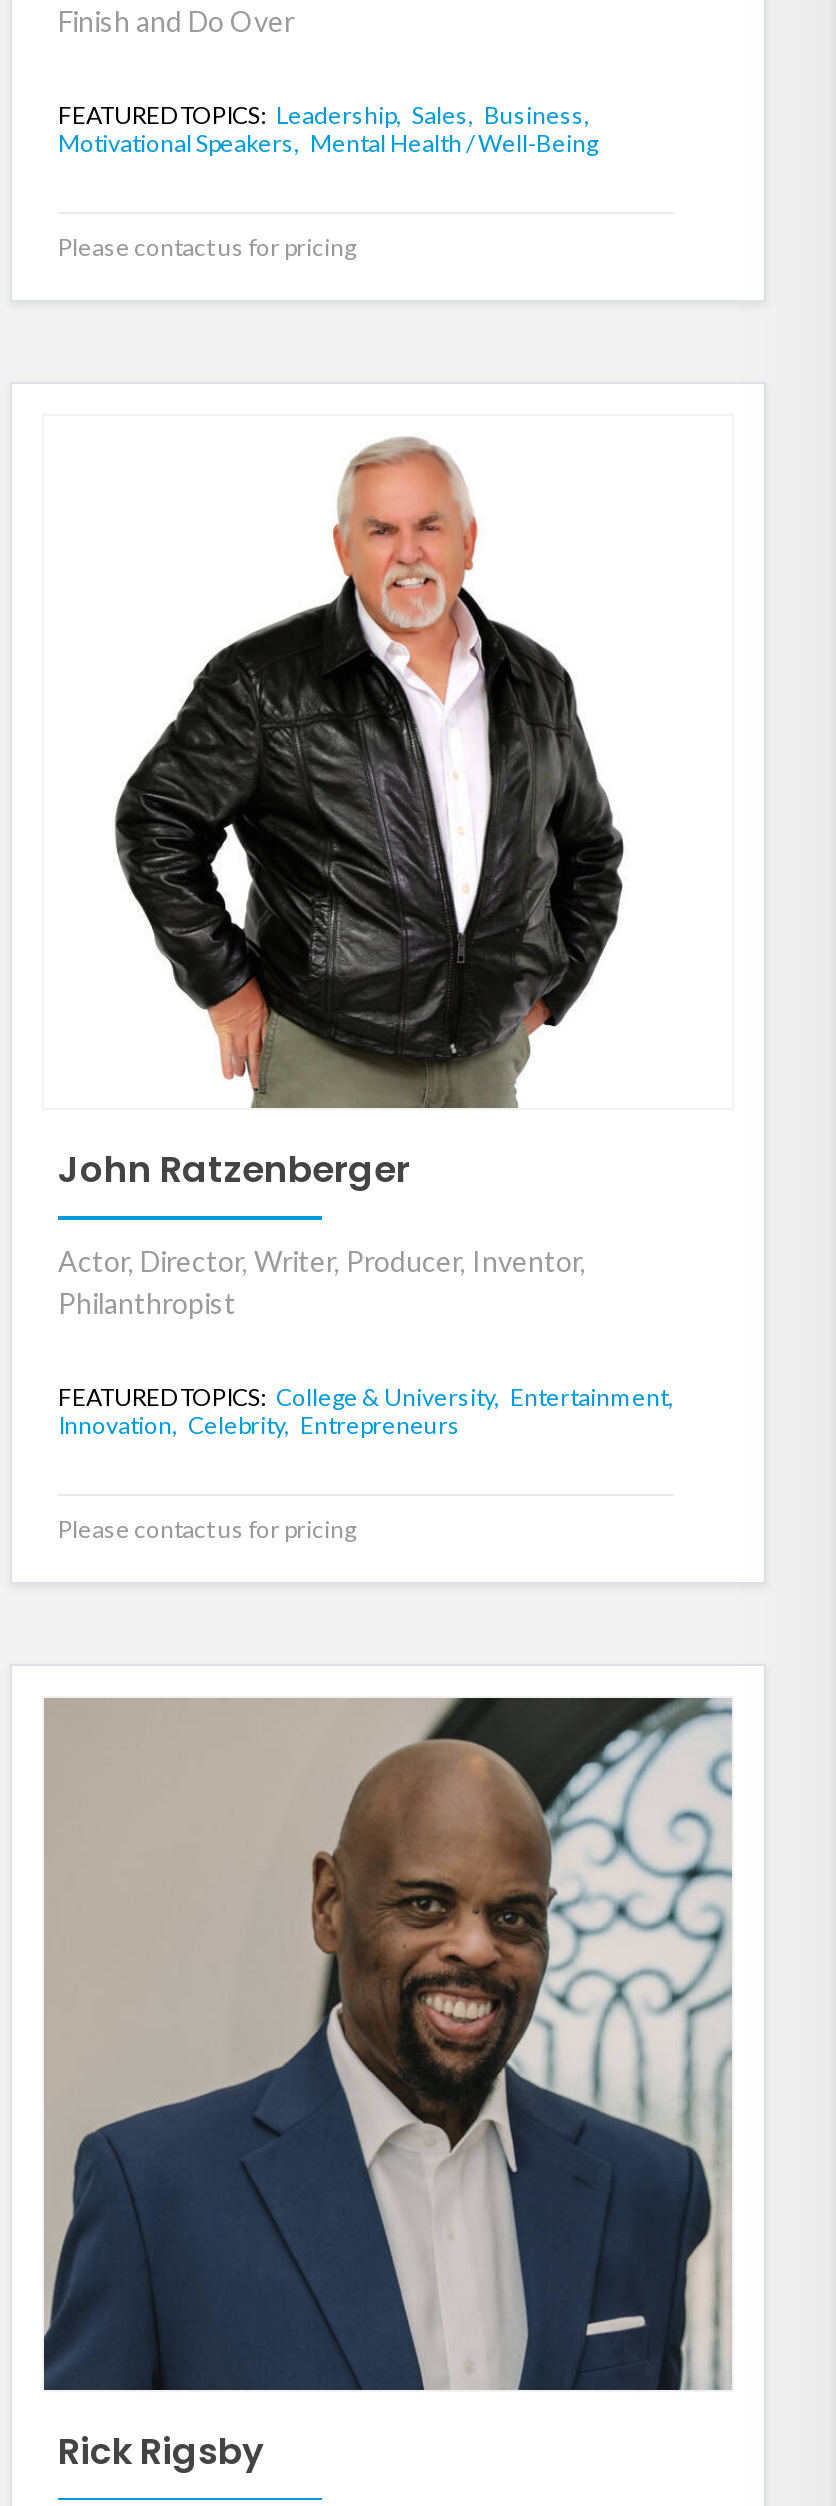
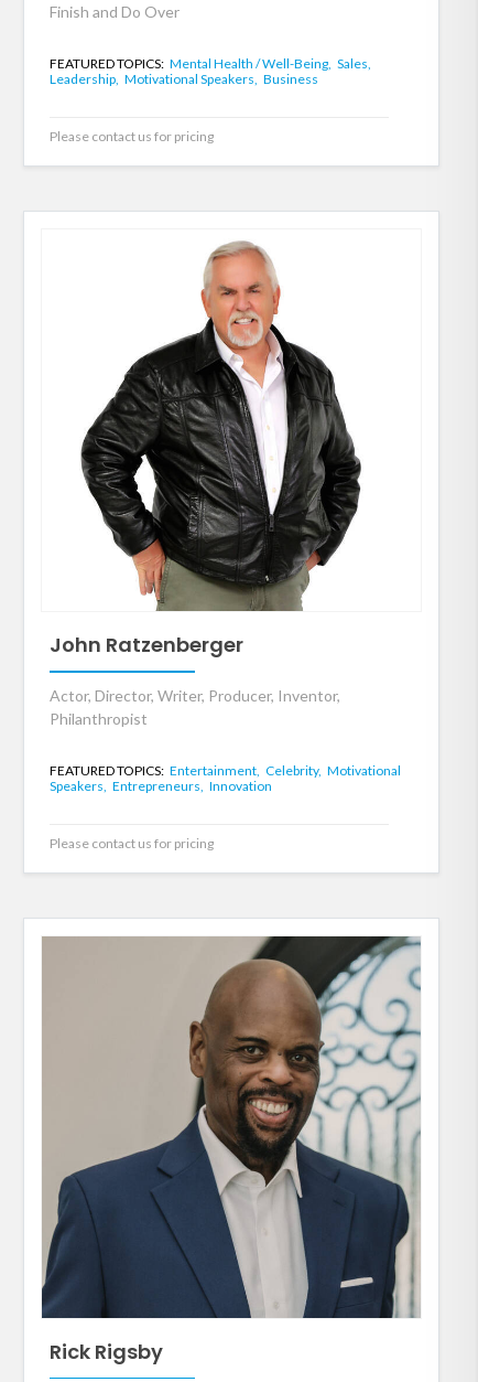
- FEATURED TOPICS: Leadership, Sales, Business,
- Motivational Speakers, Mental Health / Well-Being
+ FEATURED TOPICS: Mental Health / Well-Being, Sales,
+ Leadership, Motivational Speakers, Business

- FEATURED TOPICS: College & University, Entertainment,
- Innovation, Celebrity, Entrepreneurs
+ FEATURED TOPICS: Entertainment, Celebrity, Motivational
+ Speakers, Entrepreneurs, Innovation
